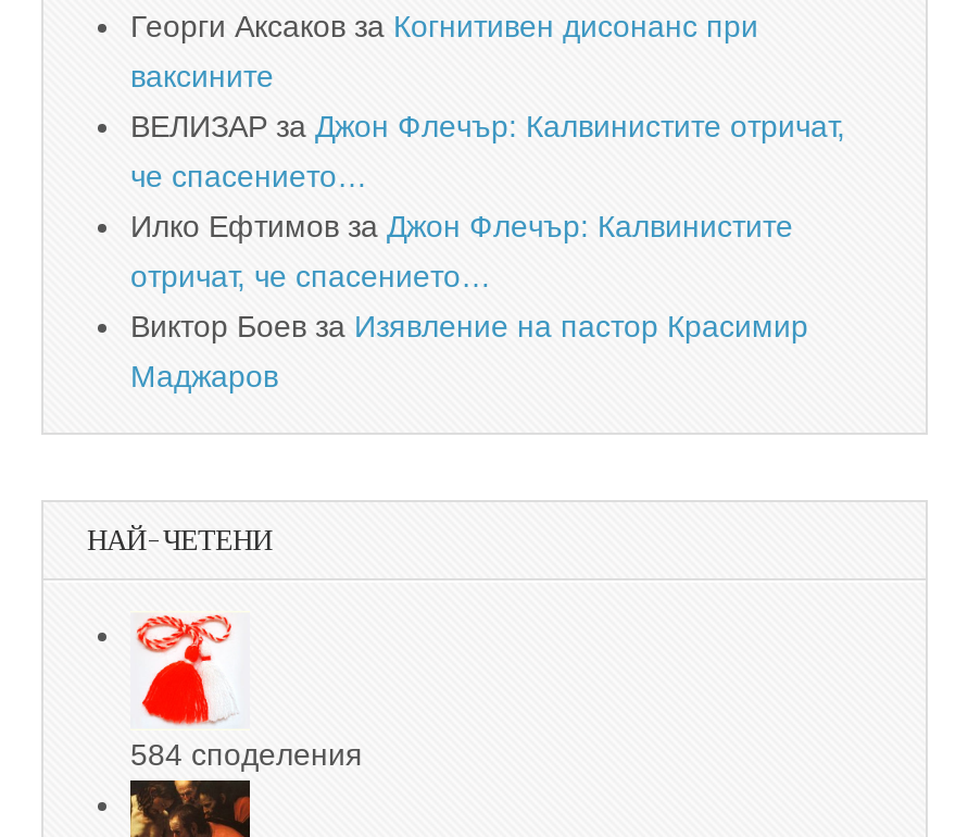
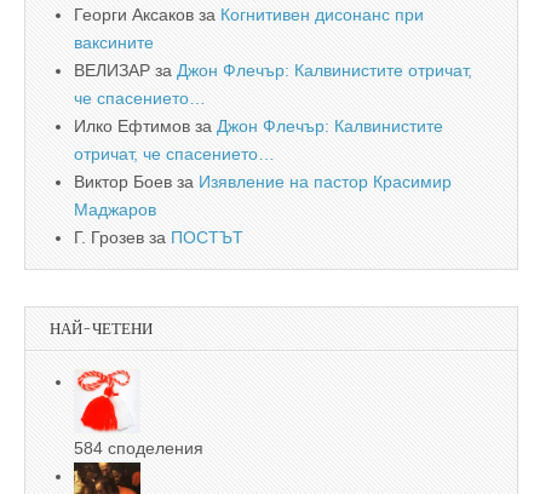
+ Г. Грозев за ПОСТЪТ
